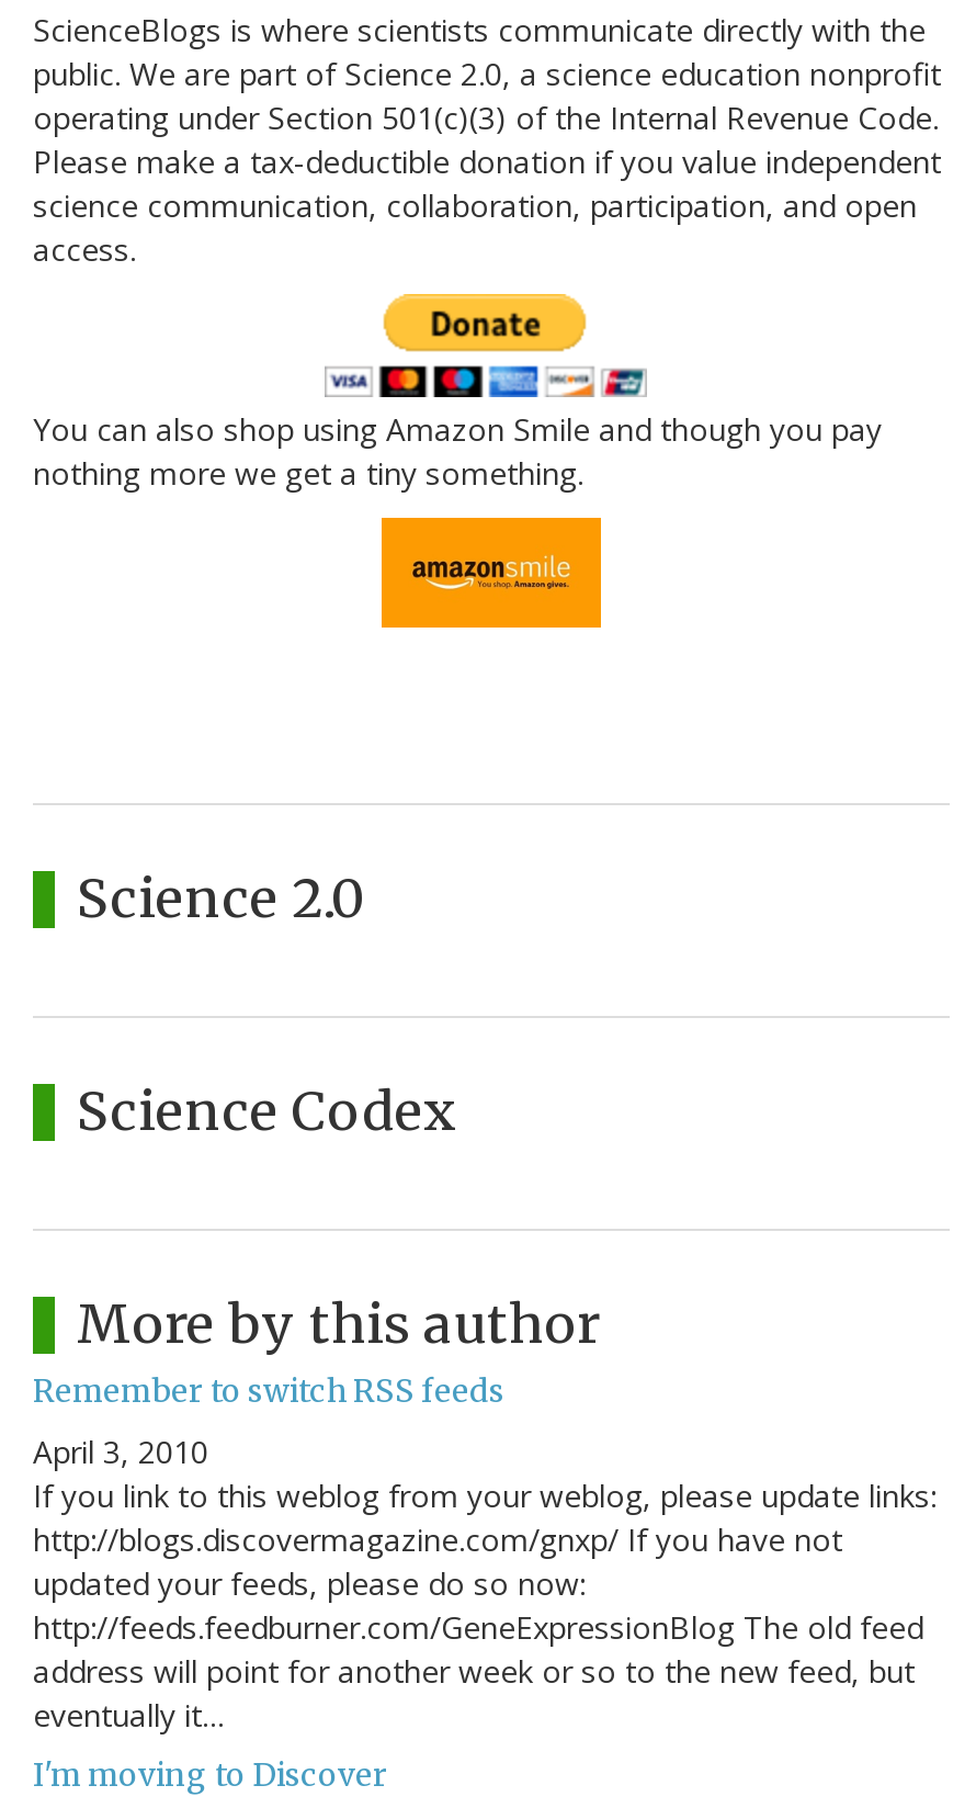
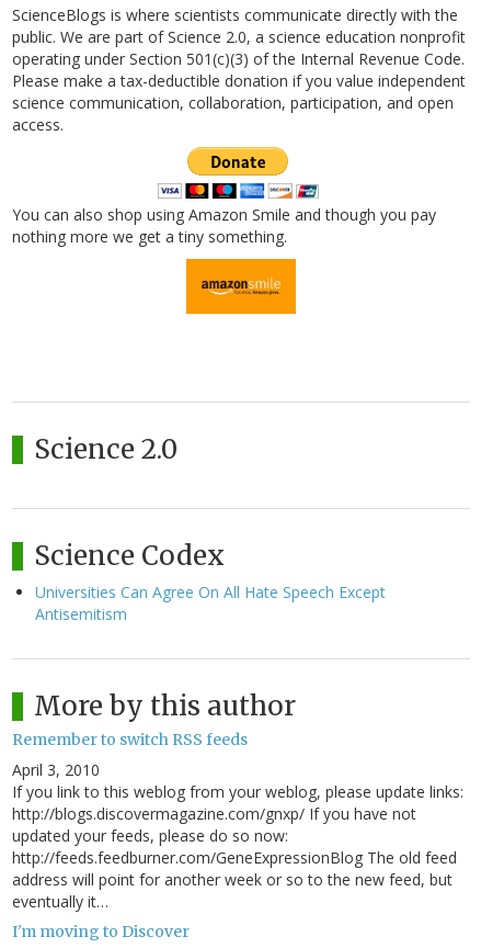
+ Universities Can Agree On All Hate Speech Except
+ Antisemitism
